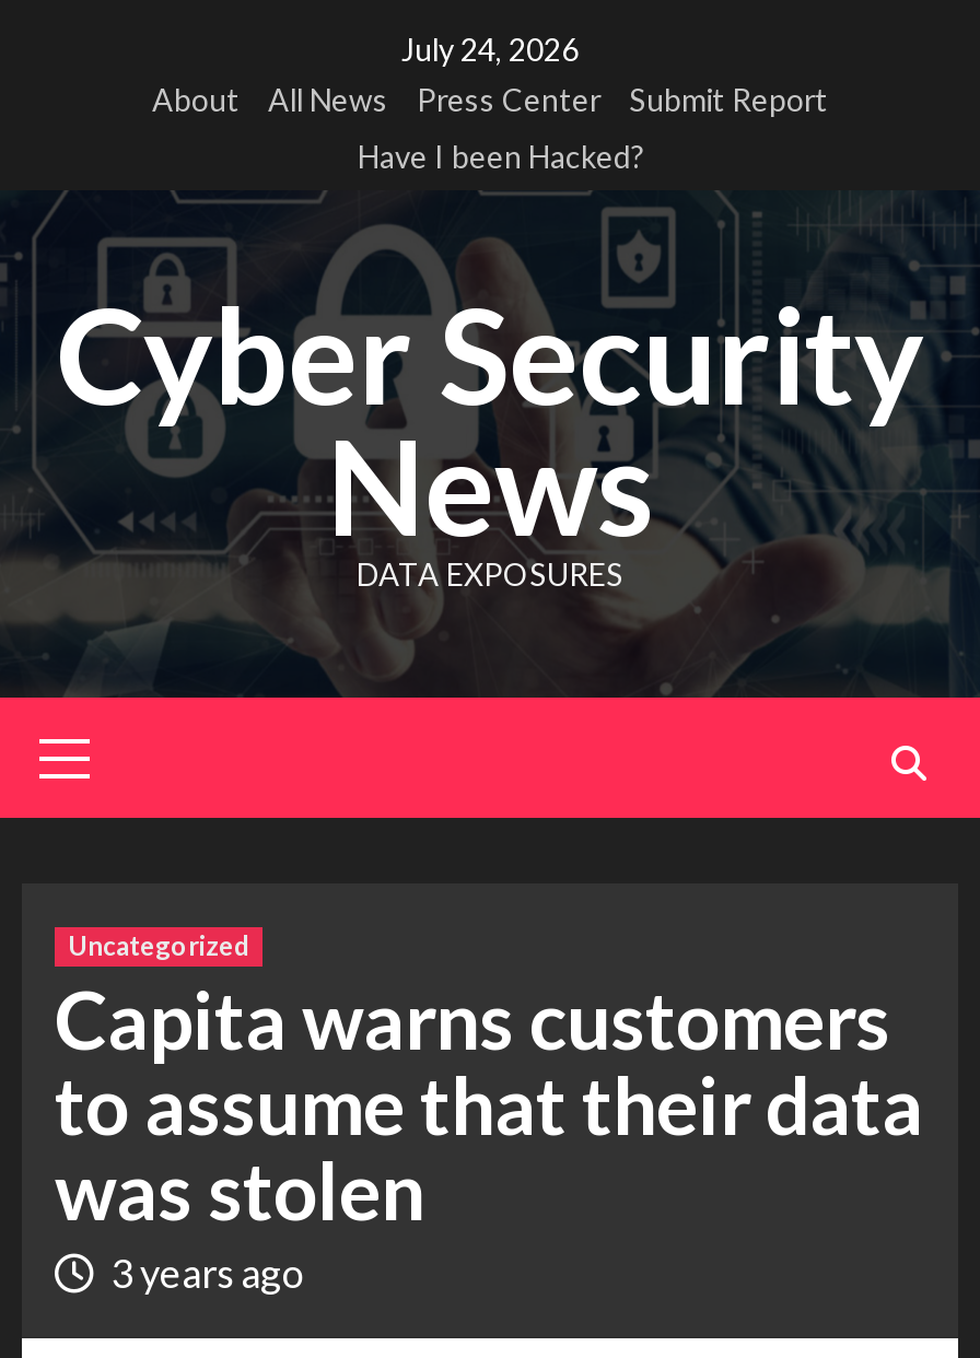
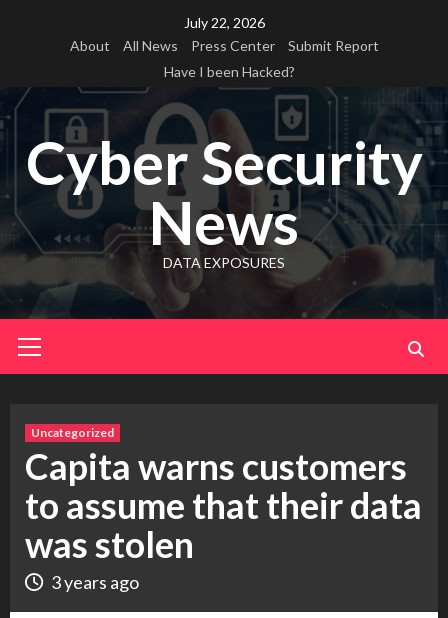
- July 24, 2026
+ July 22, 2026
